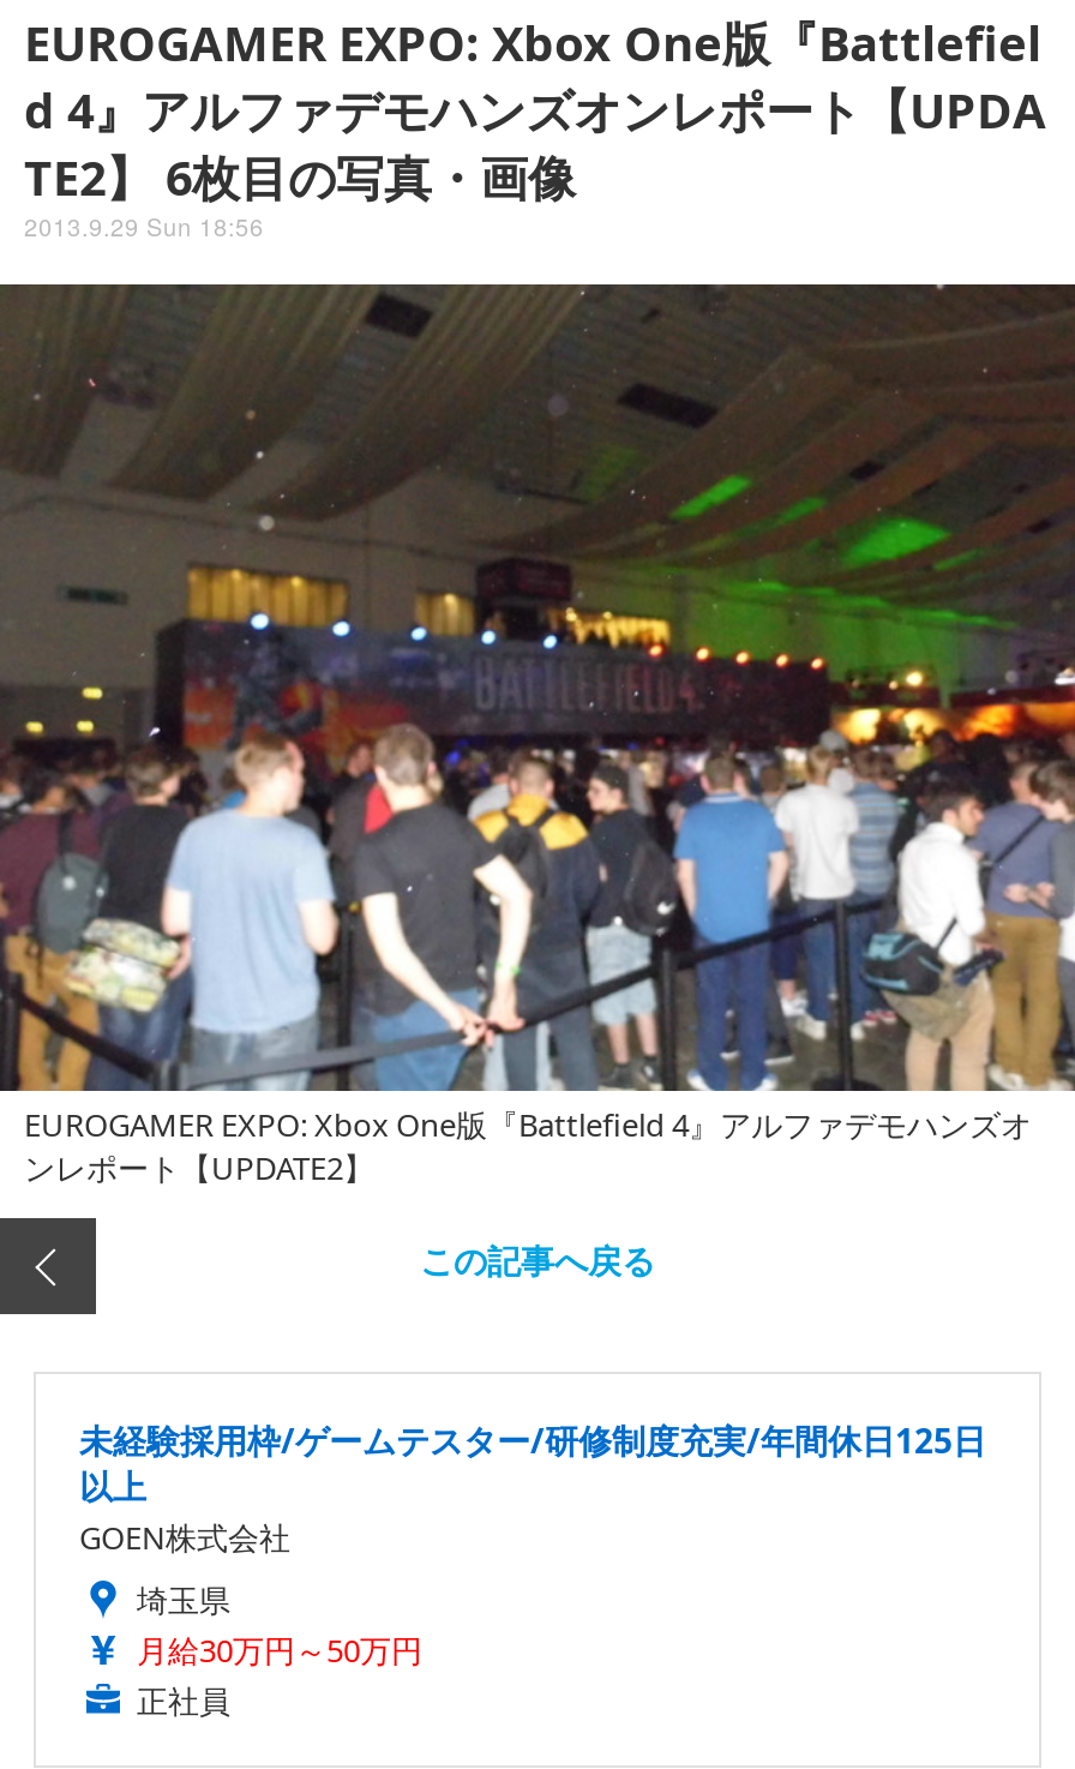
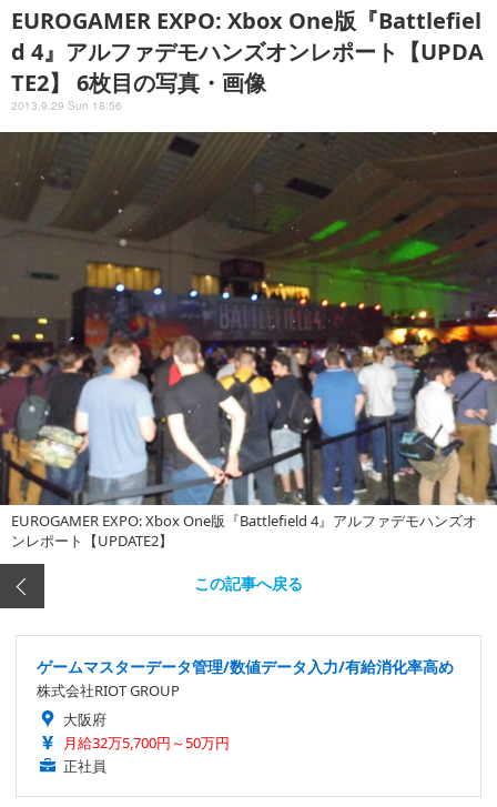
- 未経験採用枠/ゲームテスター/研修制度充実/年間休日125日
- 以上
- GOEN株式会社
- 埼玉県
- 月給30万円～50万円
+ ゲームマスターデータ管理/数値データ入力/有給消化率高め
+ 株式会社RIOT GROUP
+ 大阪府
+ 月給32万5,700円～50万円
